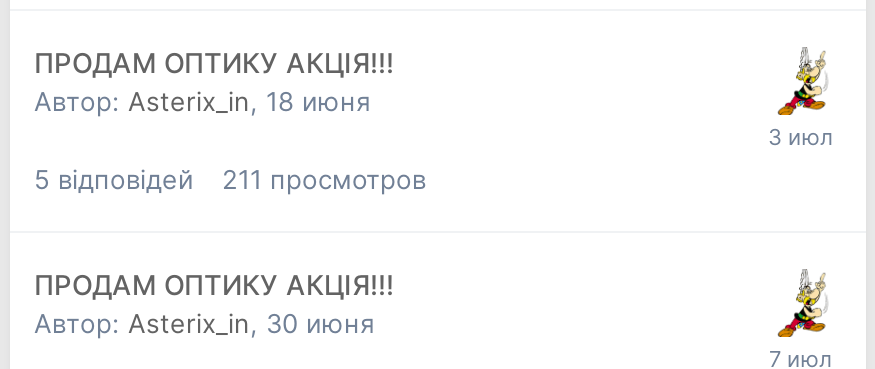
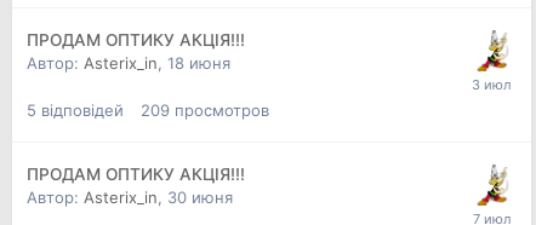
- 5 відповідей 211 просмотров
+ 5 відповідей 209 просмотров
